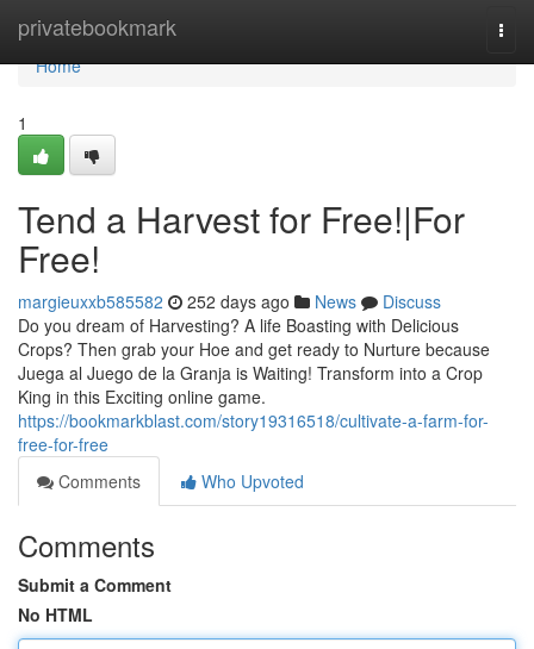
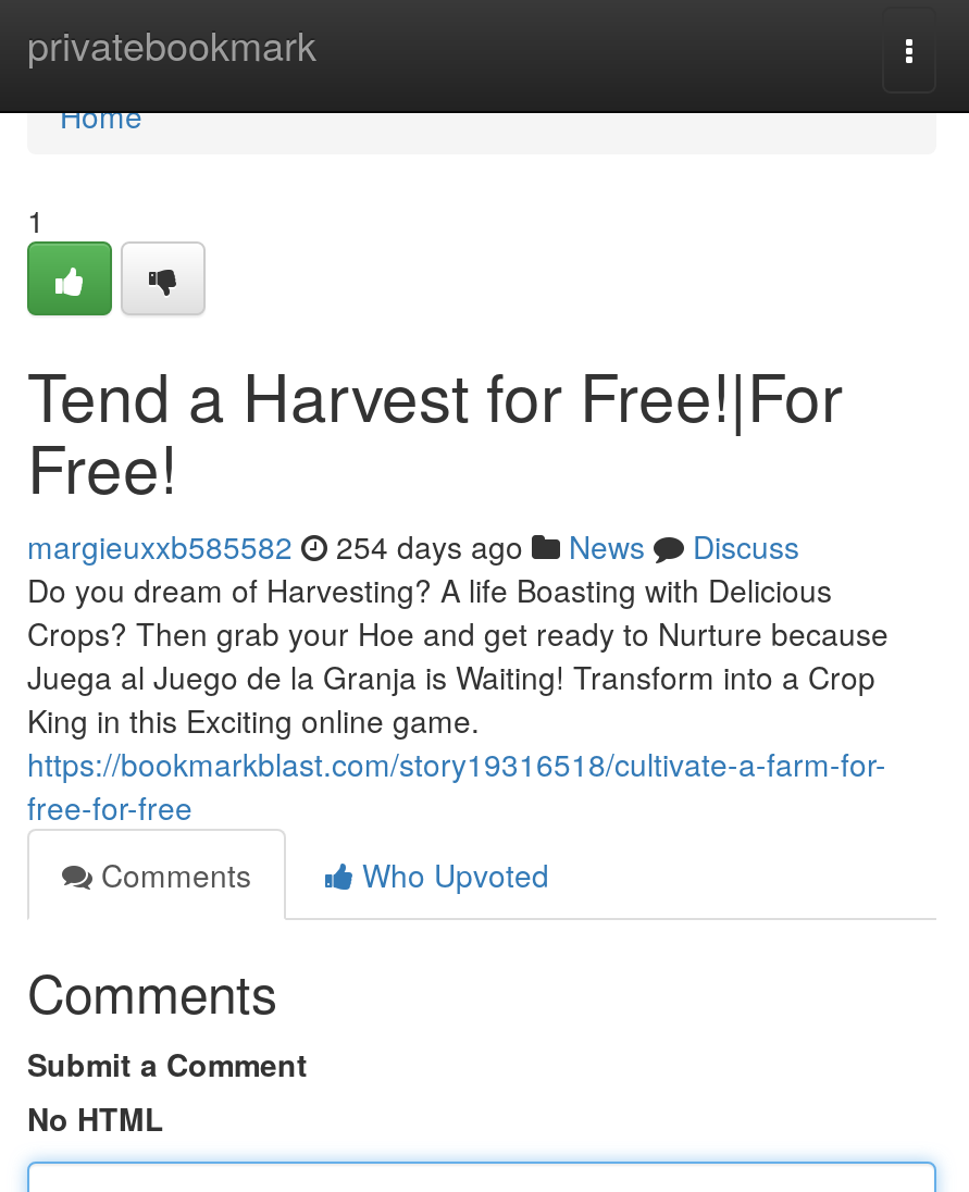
- margieuxxb585582 252 days ago News Discuss
+ margieuxxb585582 254 days ago News Discuss
